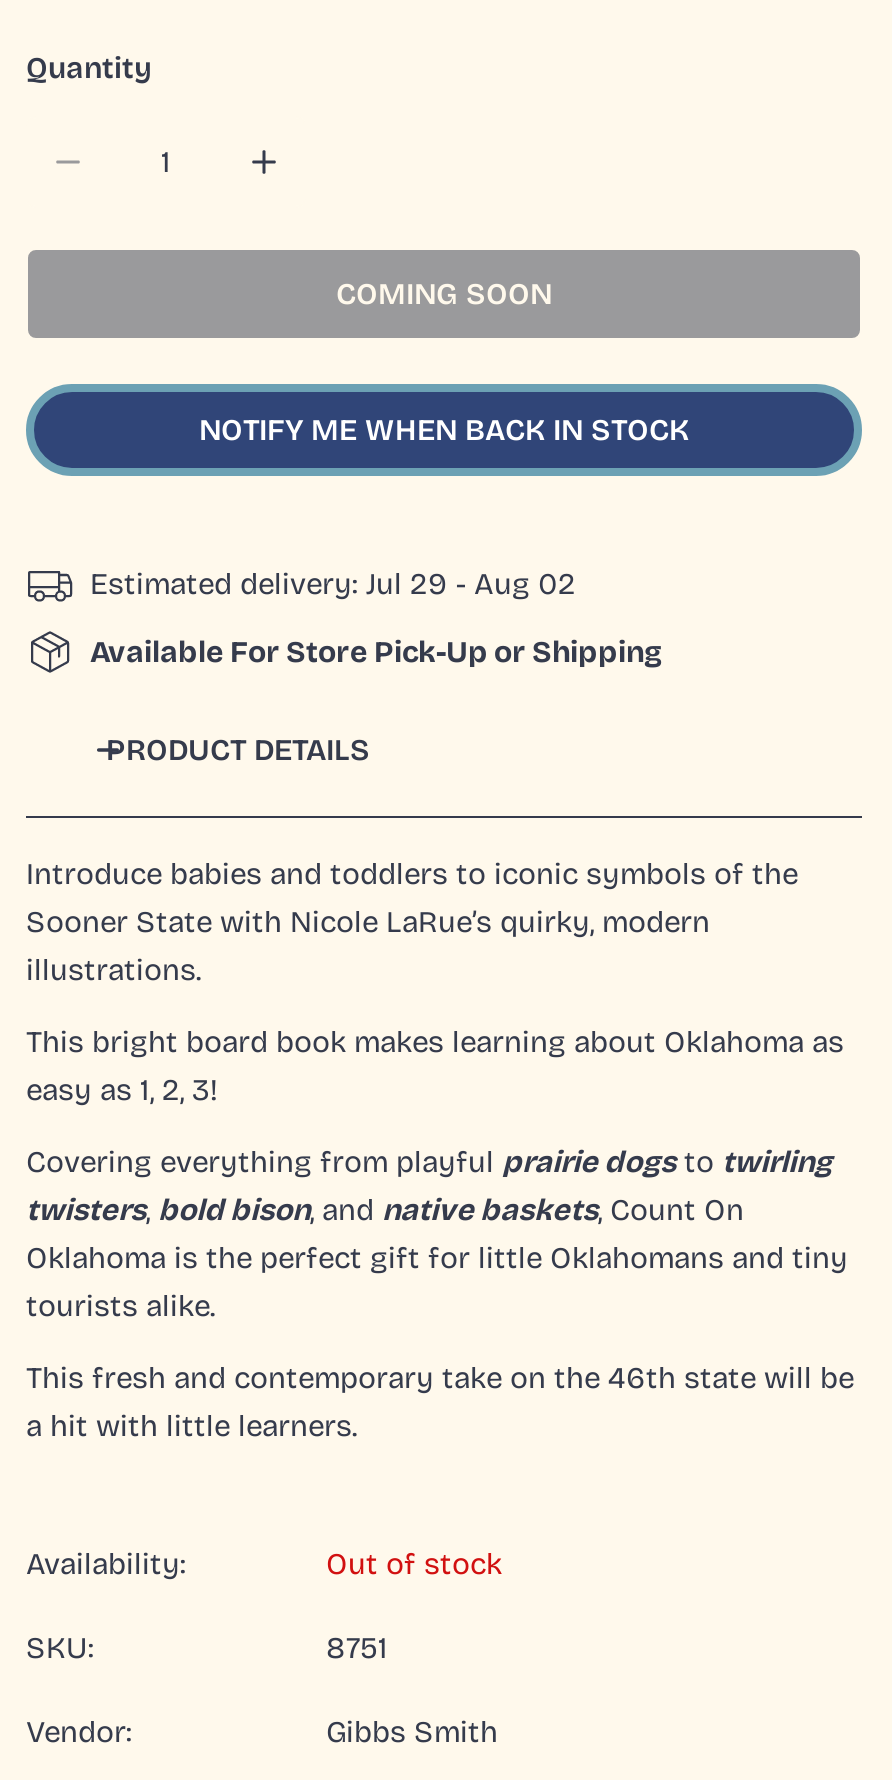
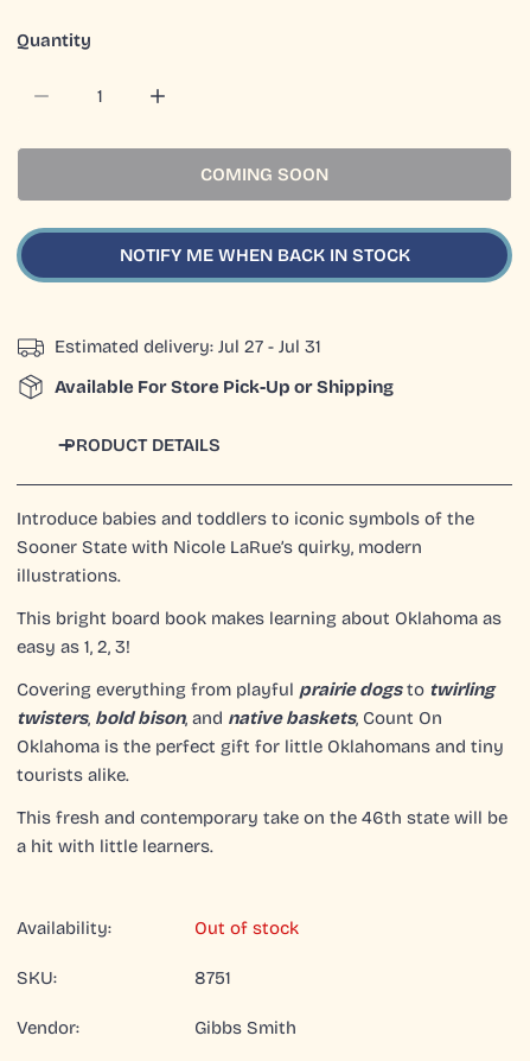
- Estimated delivery: Jul 29 - Aug 02
+ Estimated delivery: Jul 27 - Jul 31
